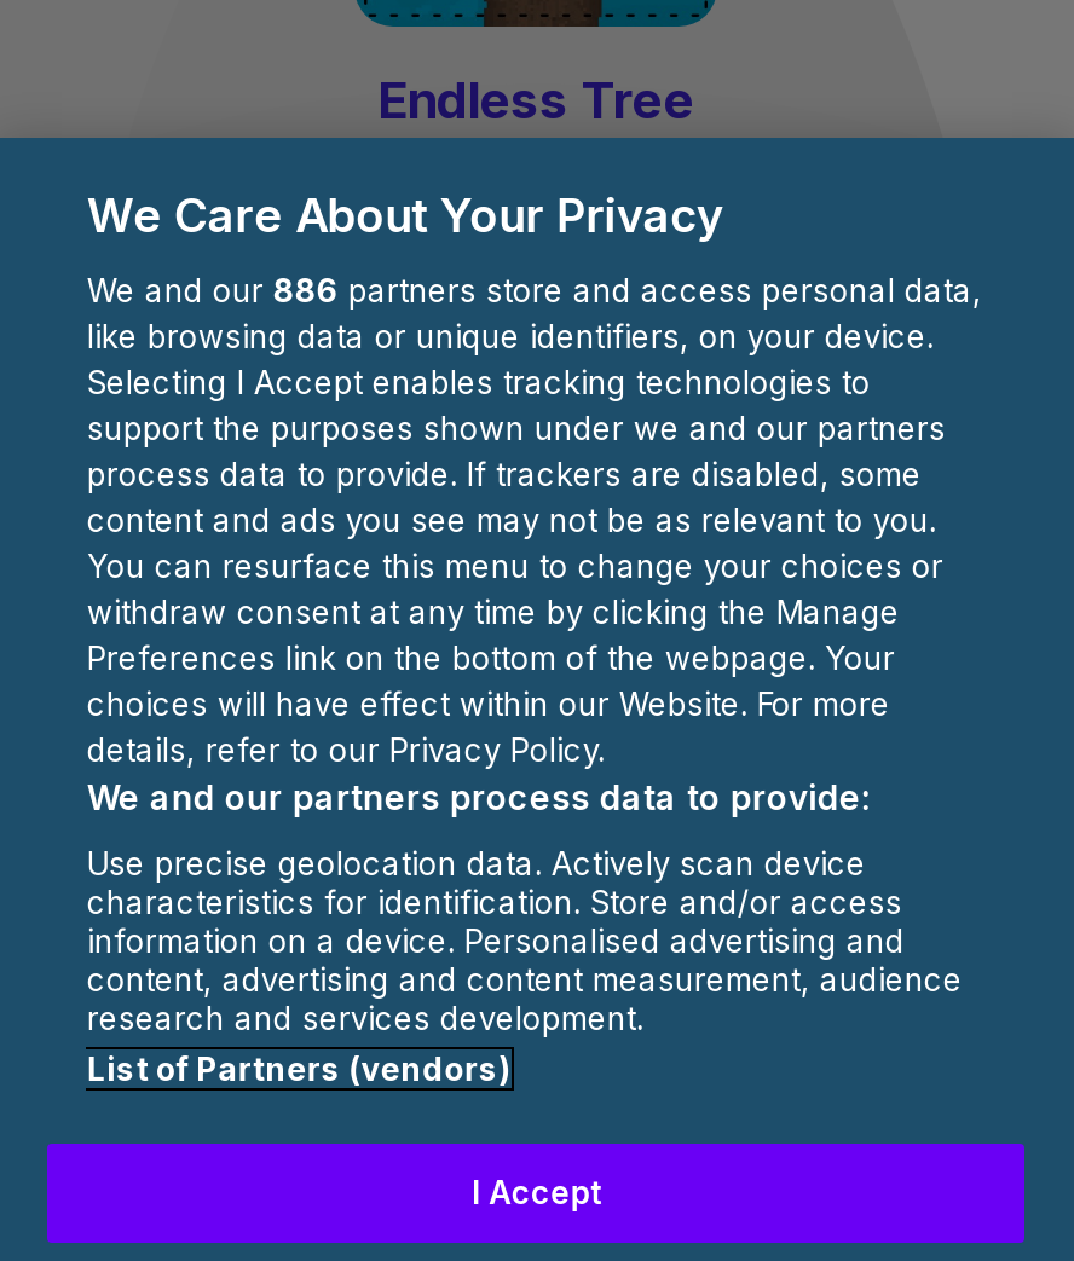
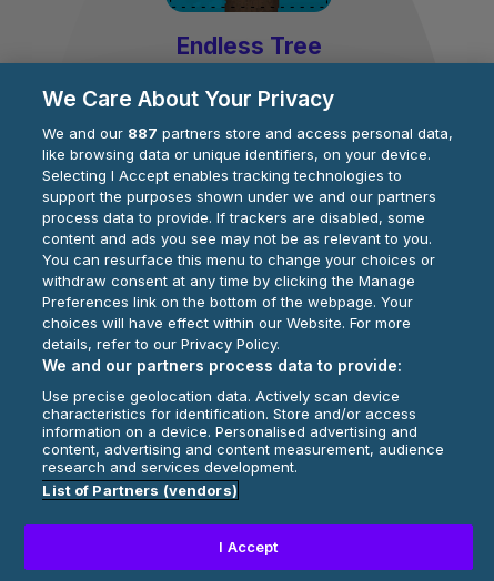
- We and our 886 partners store and access personal data,
+ We and our 887 partners store and access personal data,
